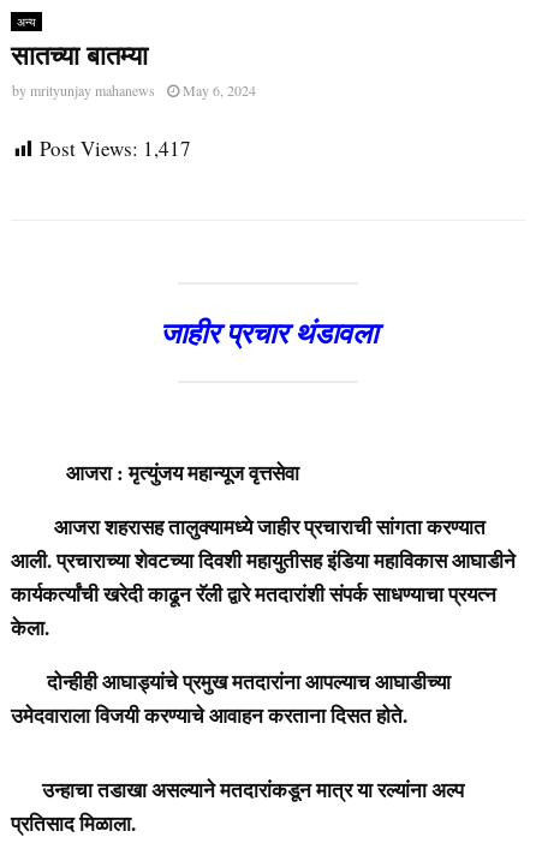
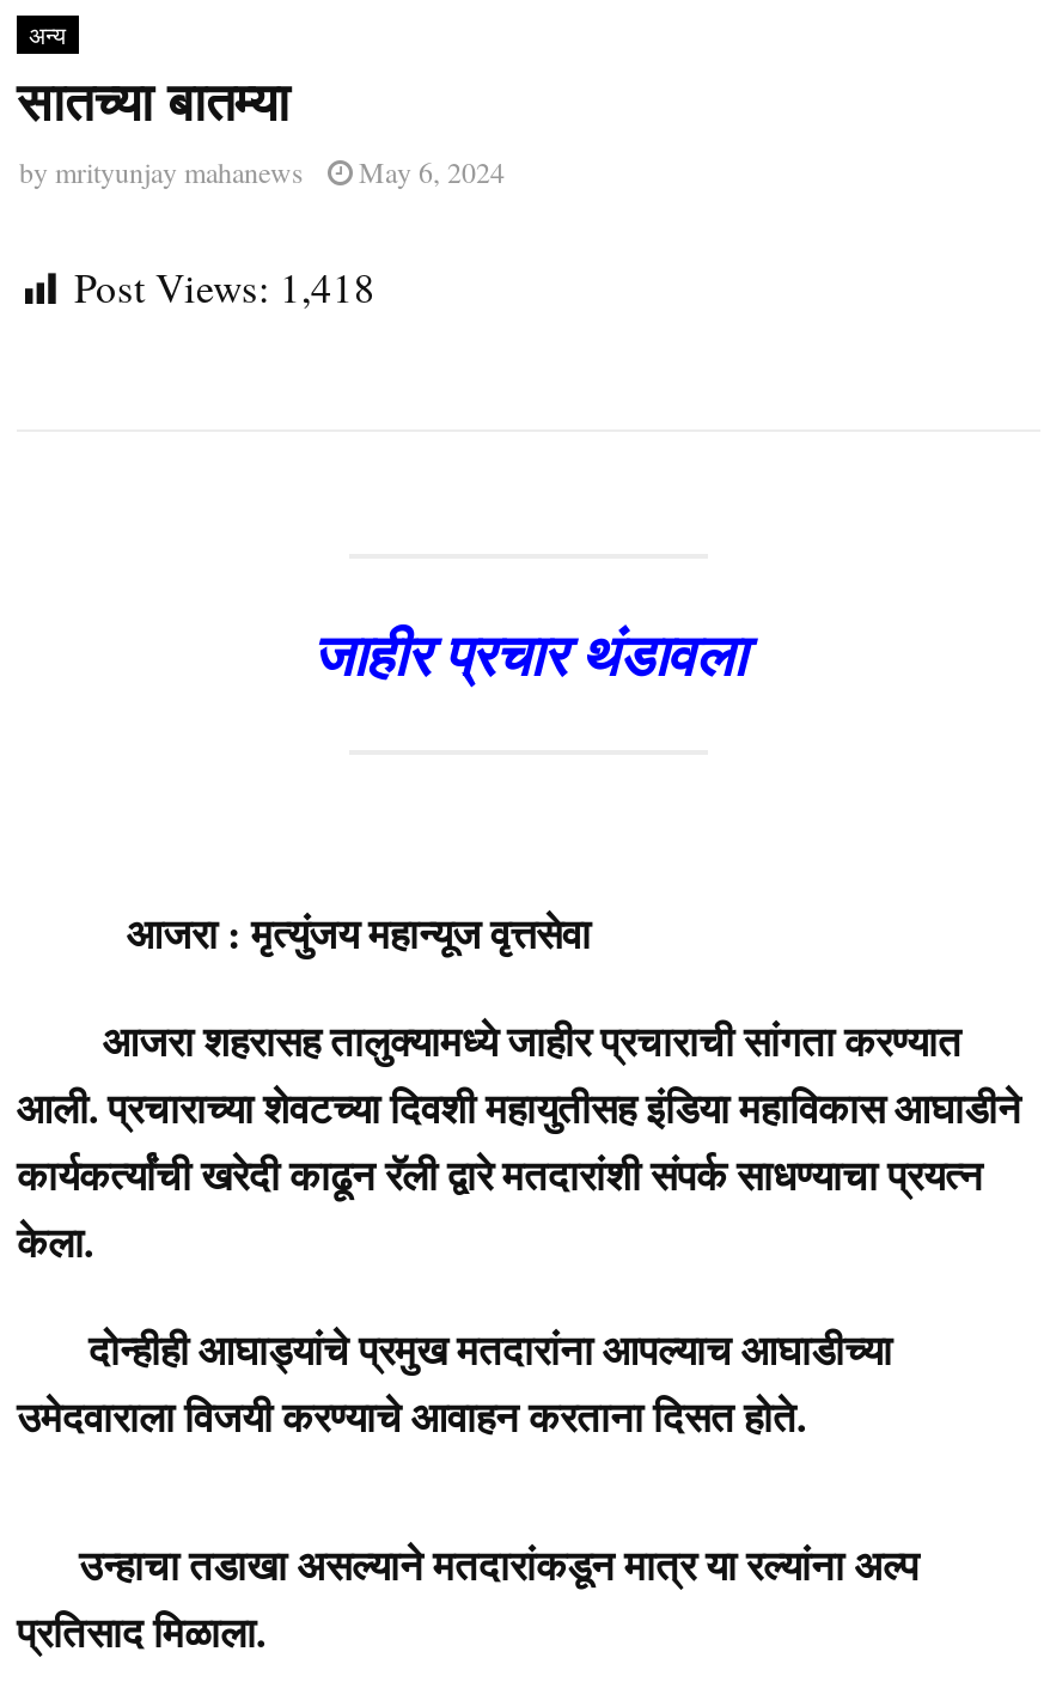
- Post Views: 1,417
+ Post Views: 1,418
